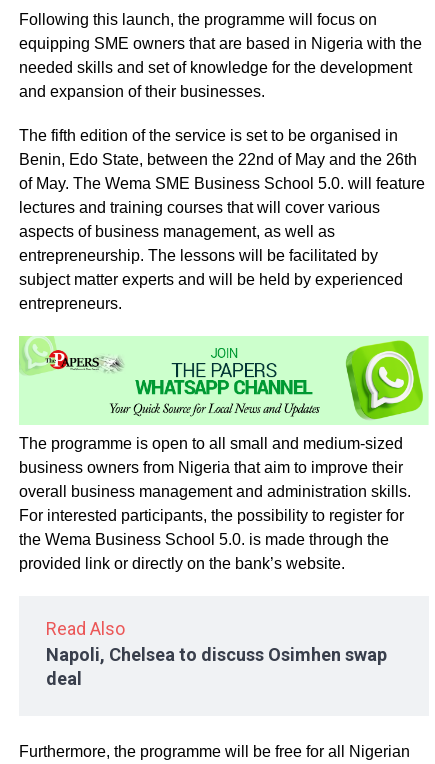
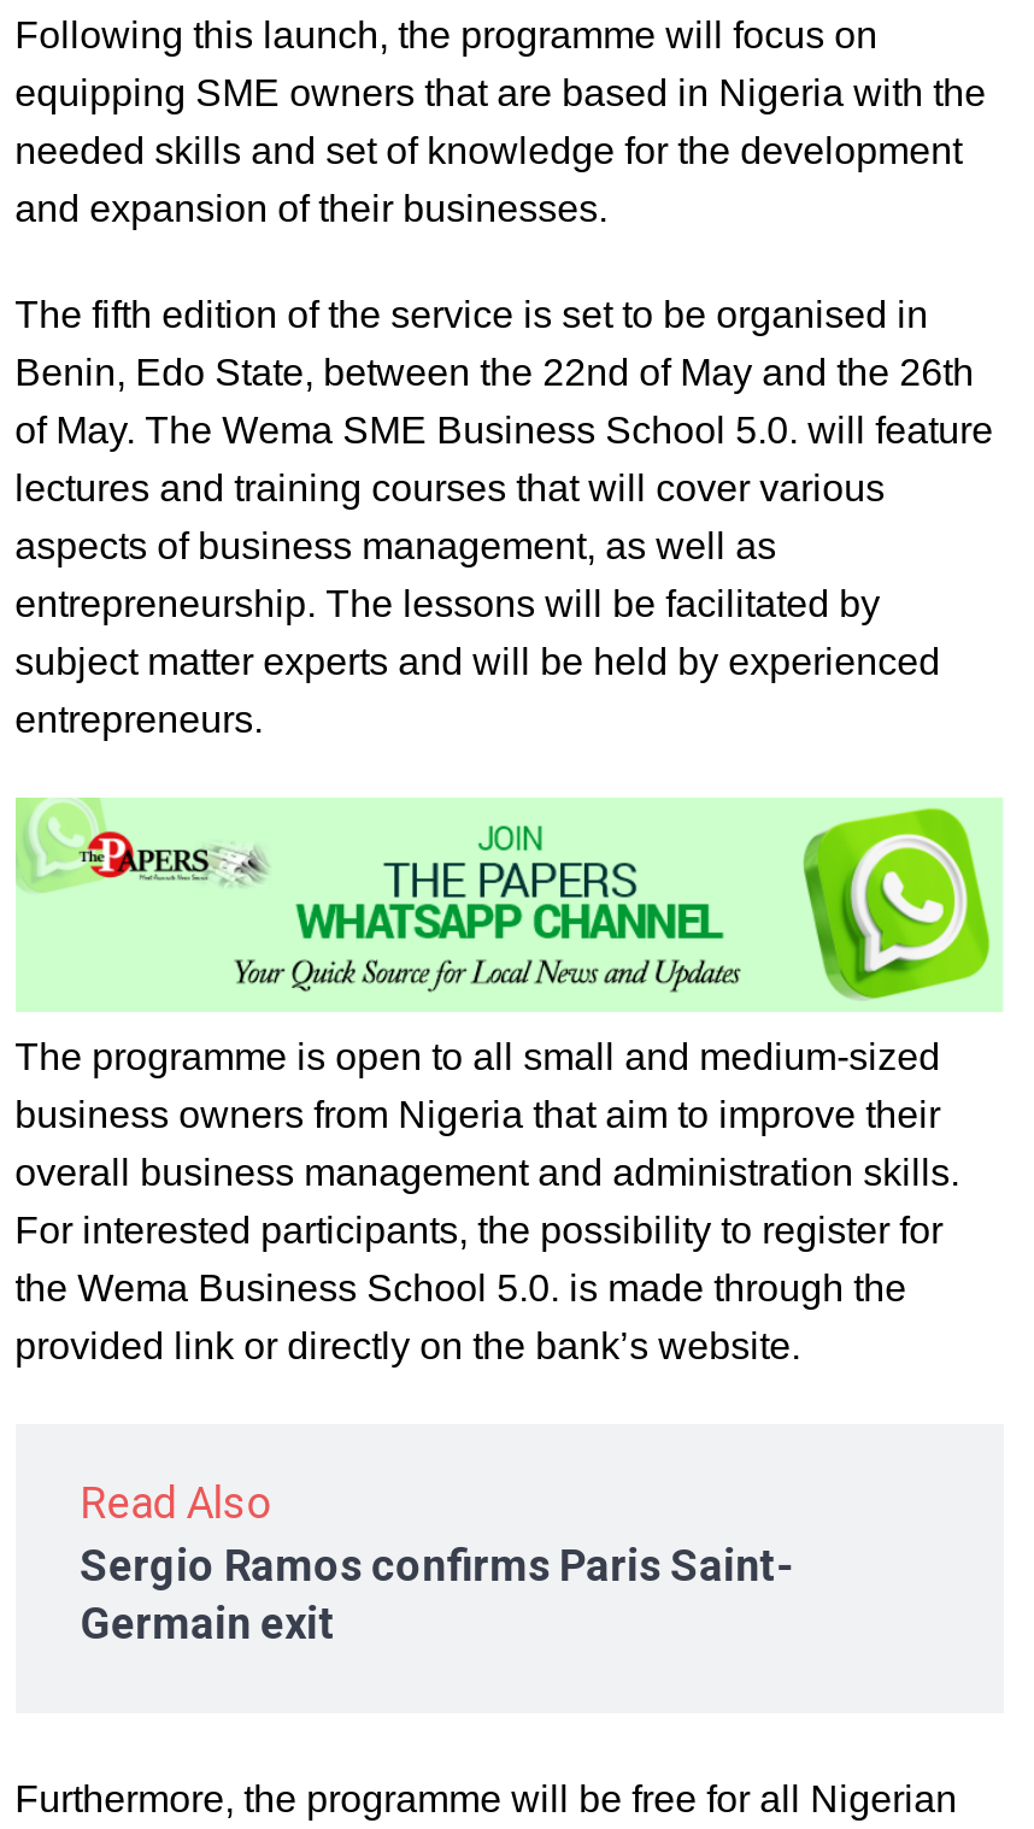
- Napoli, Chelsea to discuss Osimhen swap
- deal
+ Sergio Ramos confirms Paris Saint-
+ Germain exit
